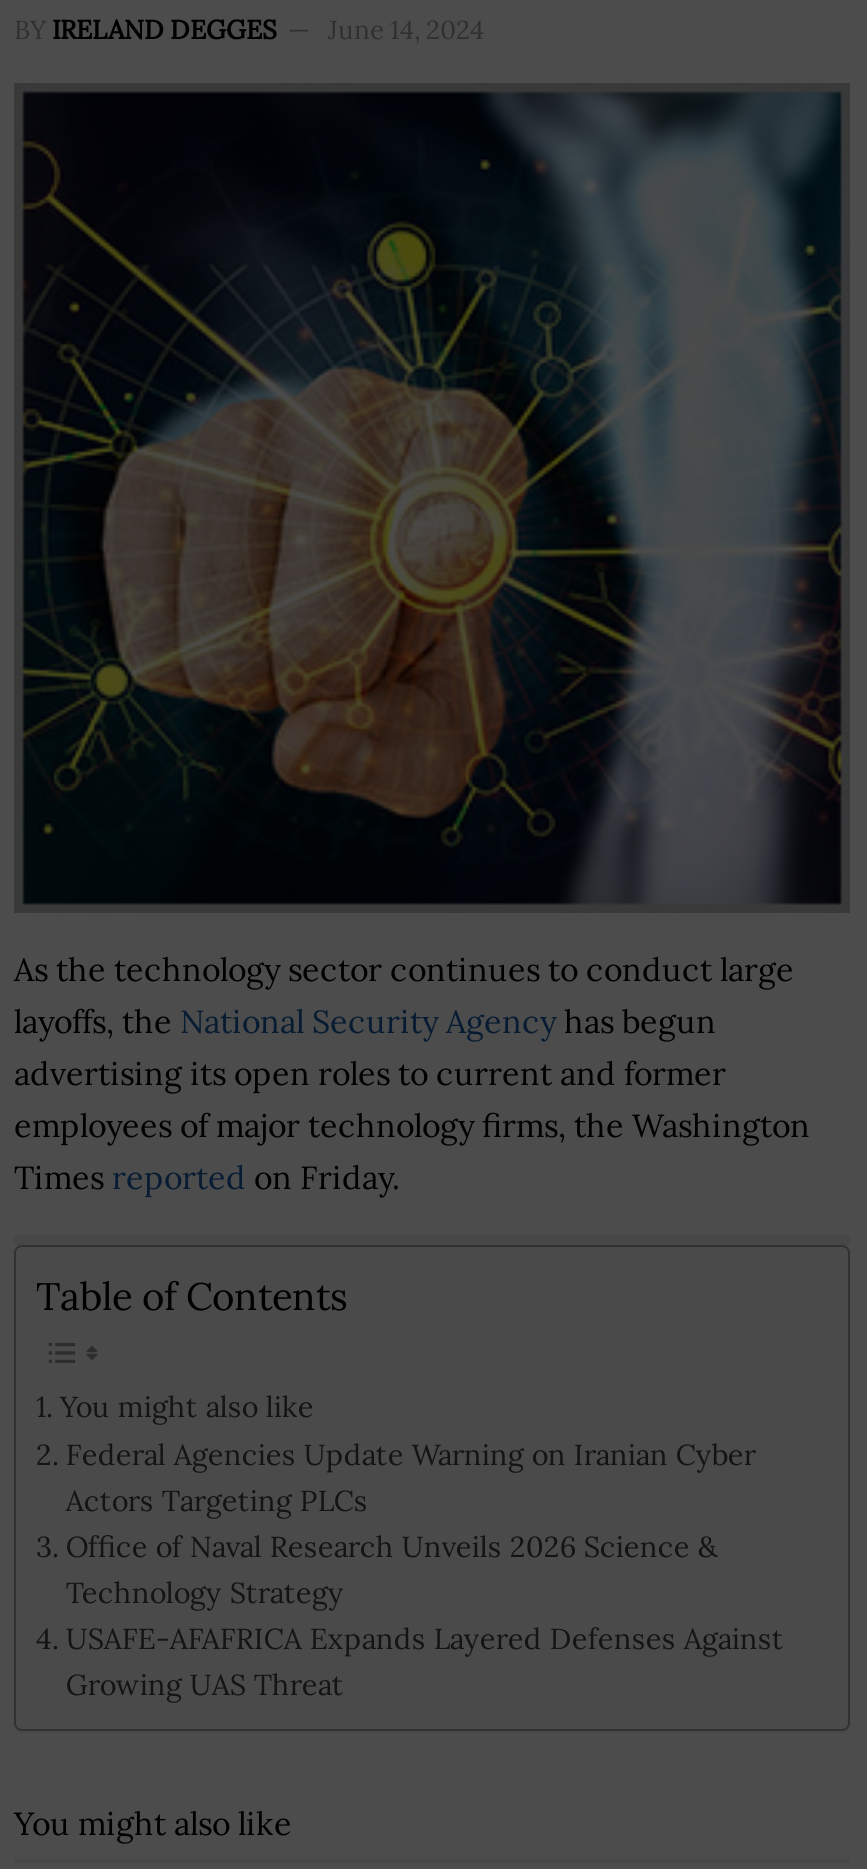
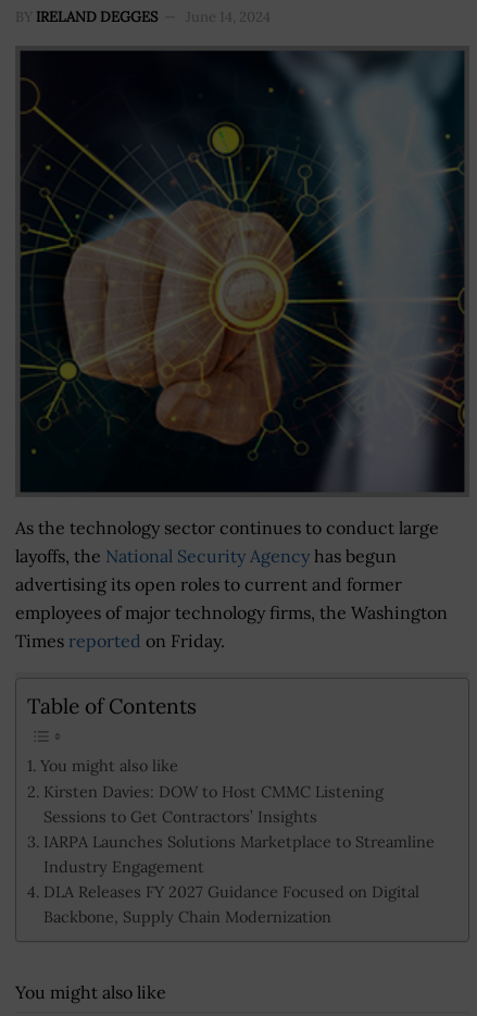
- Federal Agencies Update Warning on Iranian Cyber
- Actors Targeting PLCs
- Office of Naval Research Unveils 2026 Science &
- Technology Strategy
- USAFE-AFAFRICA Expands Layered Defenses Against
- Growing UAS Threat
+ Kirsten Davies: DOW to Host CMMC Listening
+ Sessions to Get Contractors’ Insights
+ IARPA Launches Solutions Marketplace to Streamline
+ Industry Engagement
+ DLA Releases FY 2027 Guidance Focused on Digital
+ Backbone, Supply Chain Modernization
